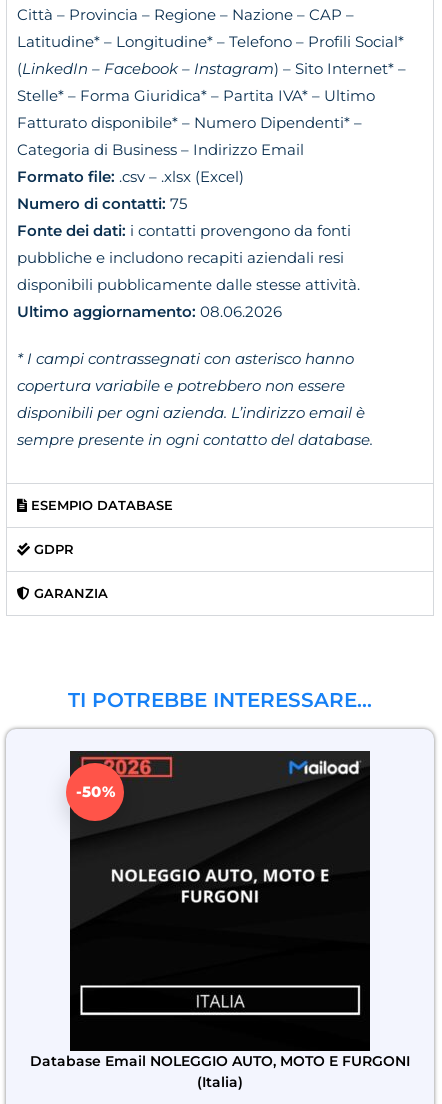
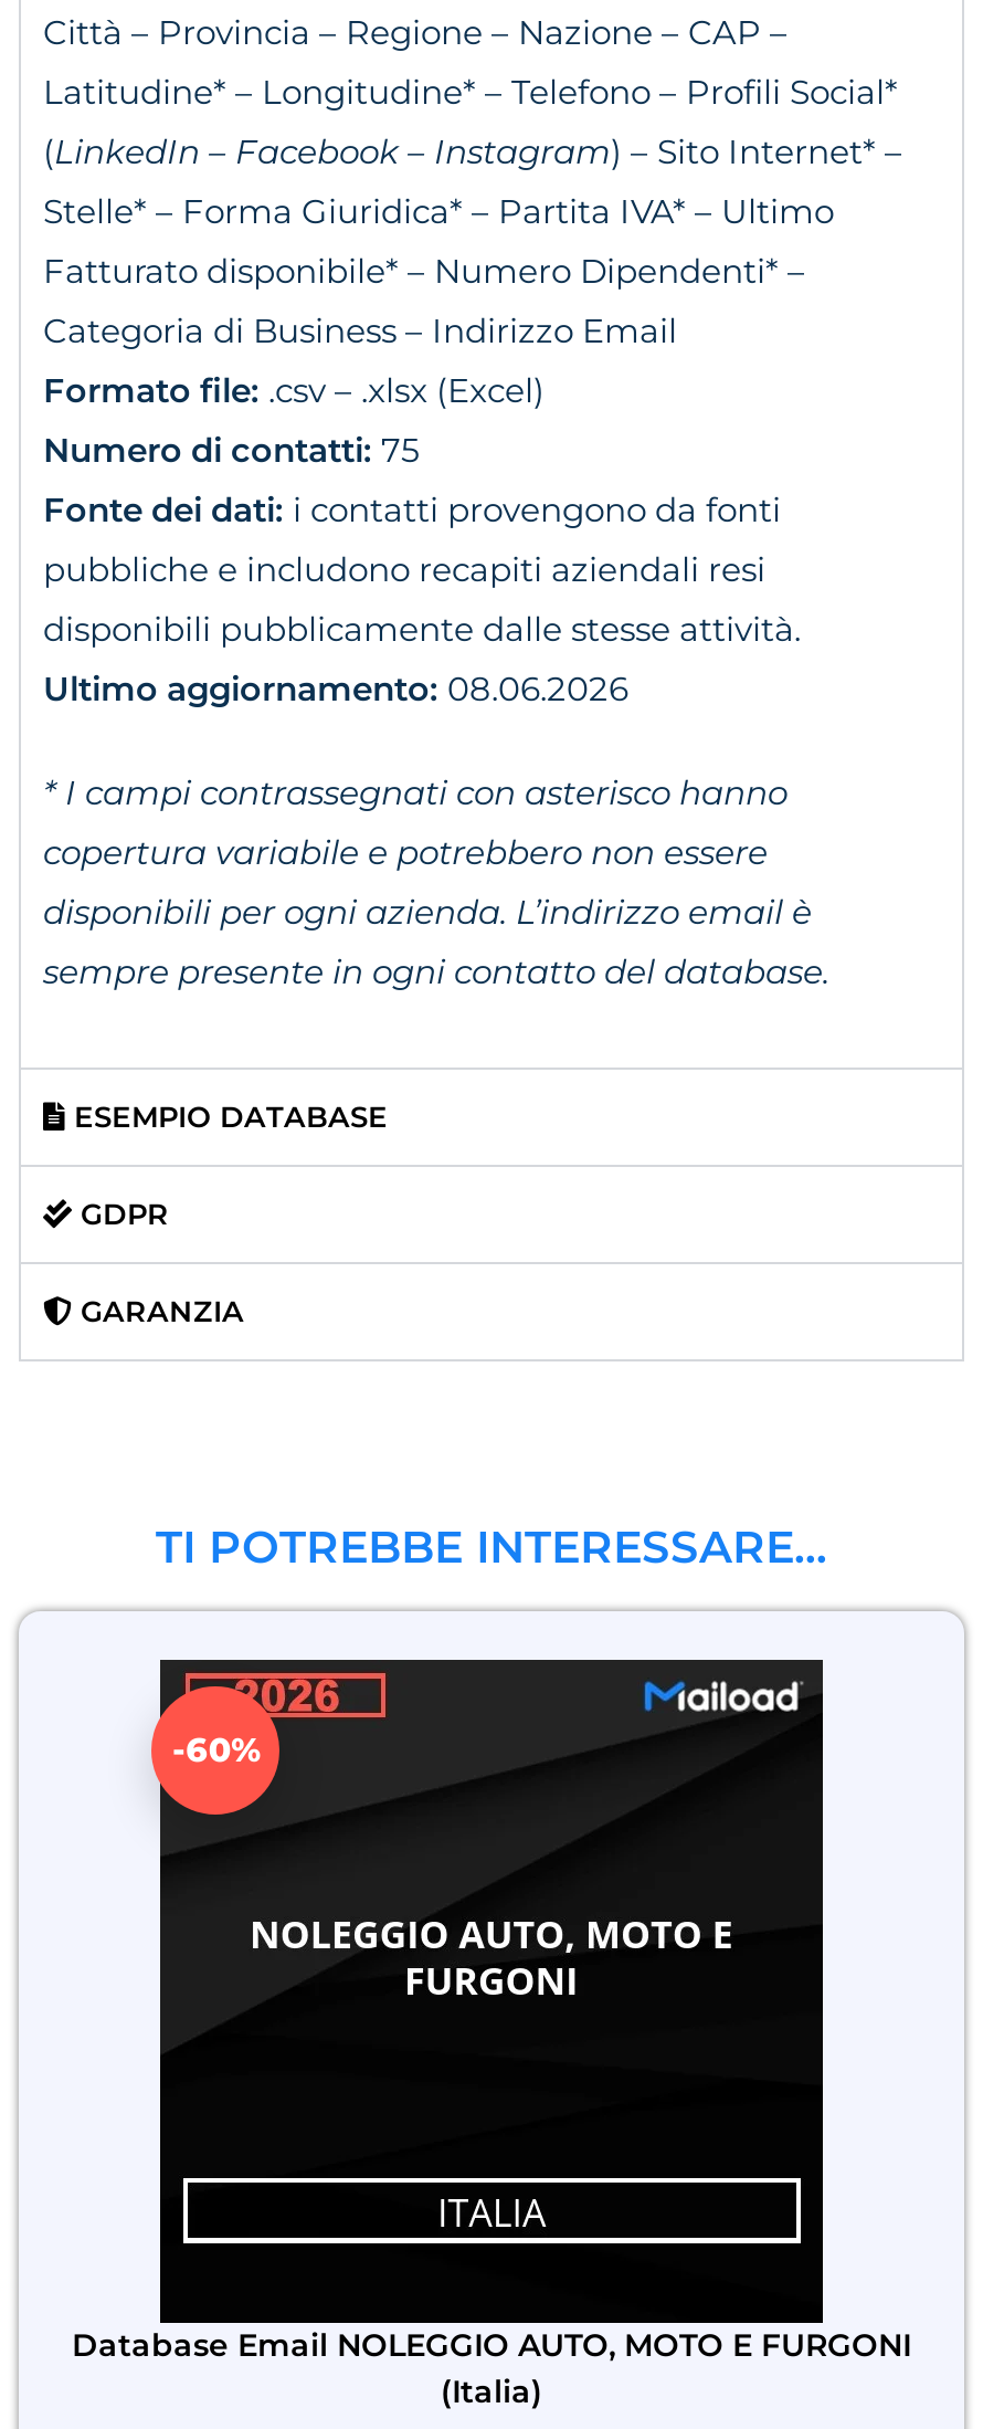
- -50%
+ -60%
